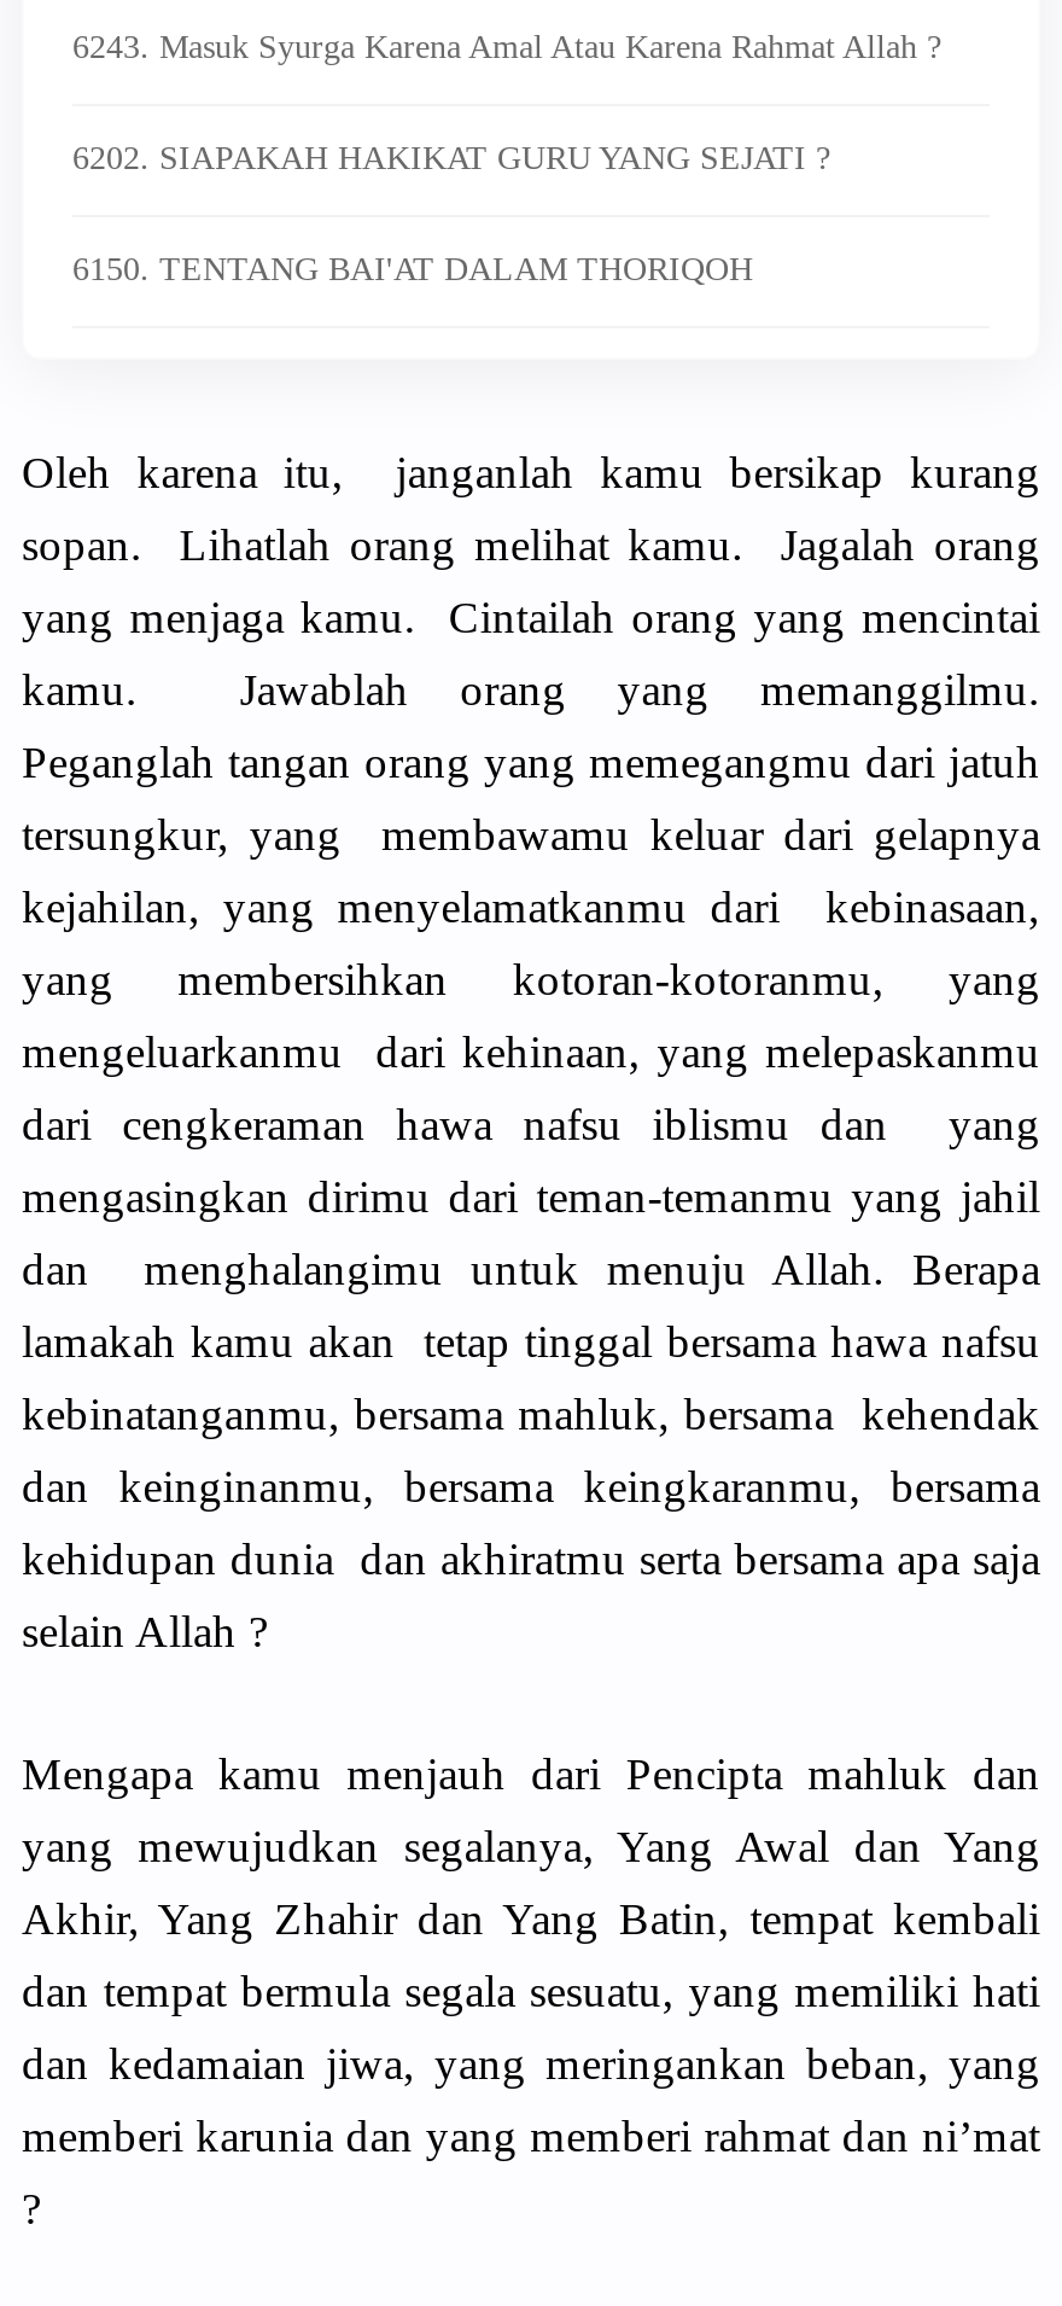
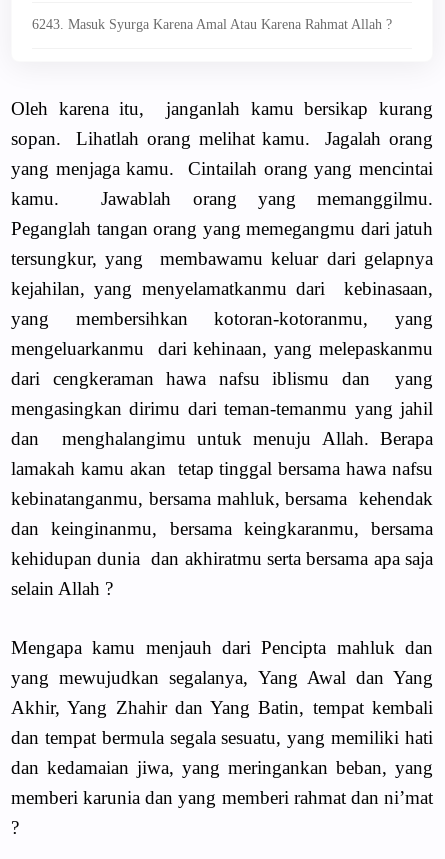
- 6202. SIAPAKAH HAKIKAT GURU YANG SEJATI ?
- 6150. TENTANG BAI'AT DALAM THORIQOH
